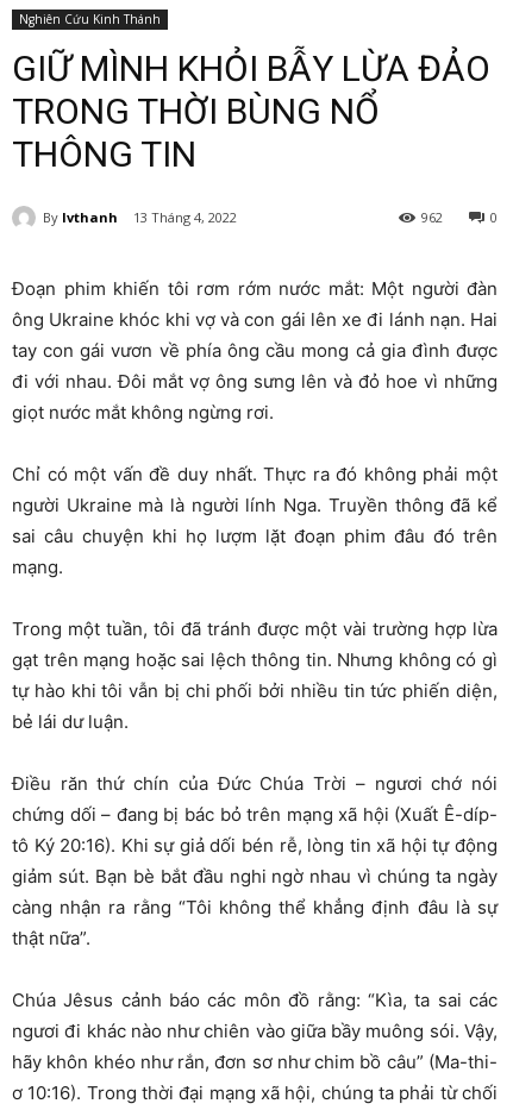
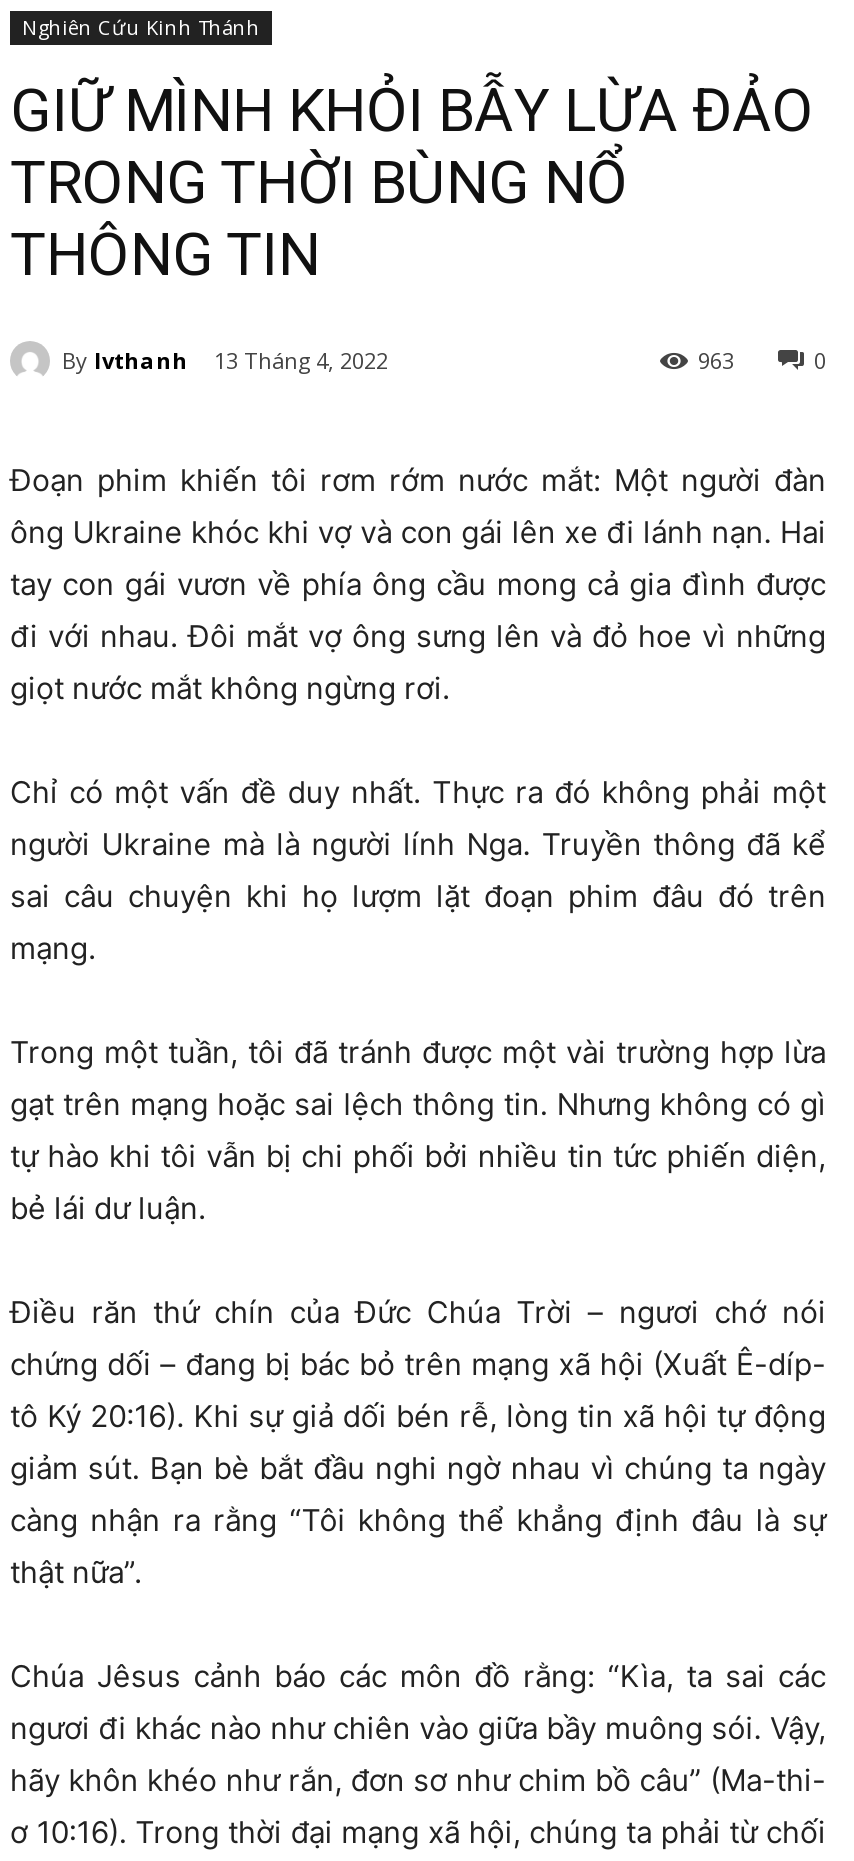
- 962
+ 963
